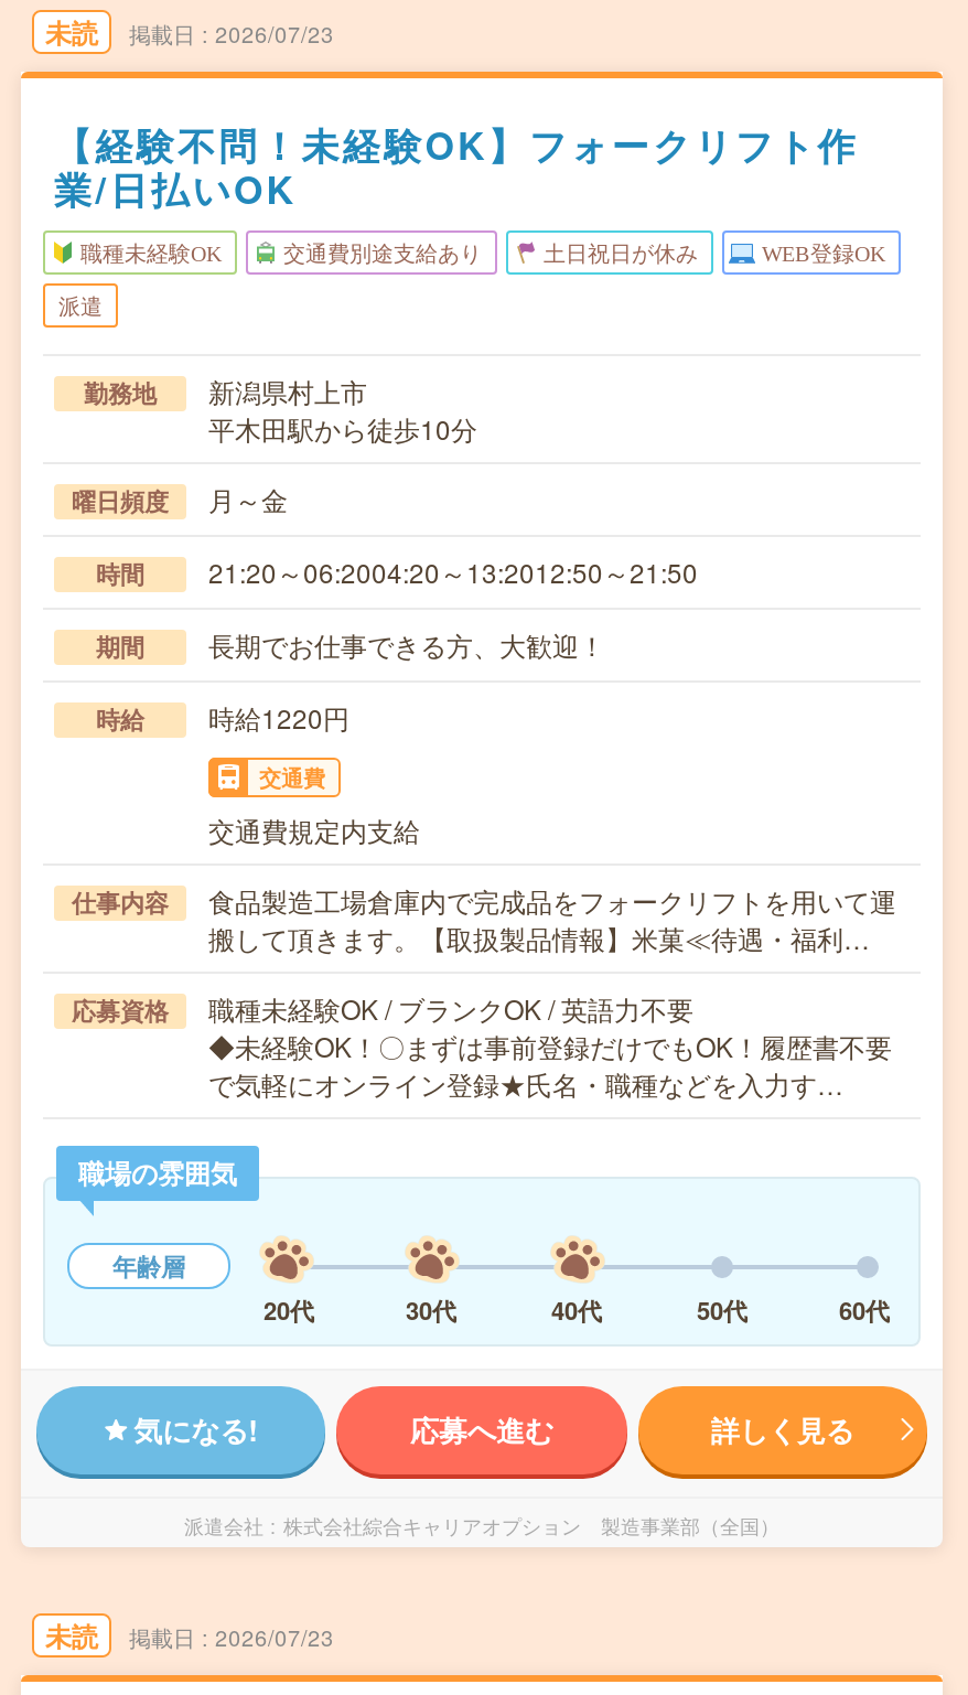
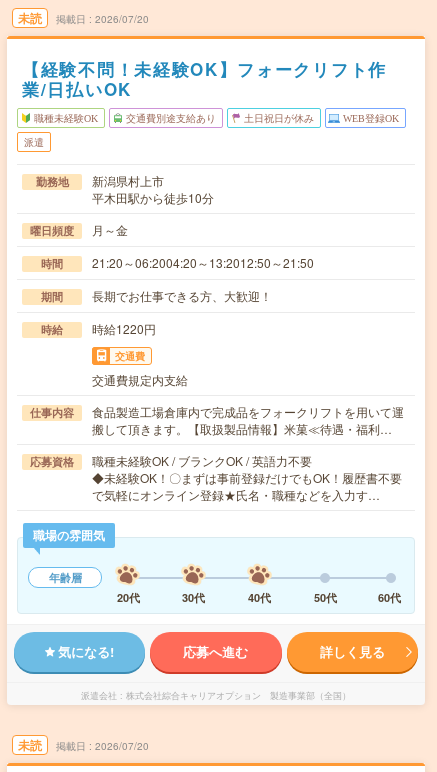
- 2026/07/23
+ 2026/07/20

- 2026/07/23
+ 2026/07/20
